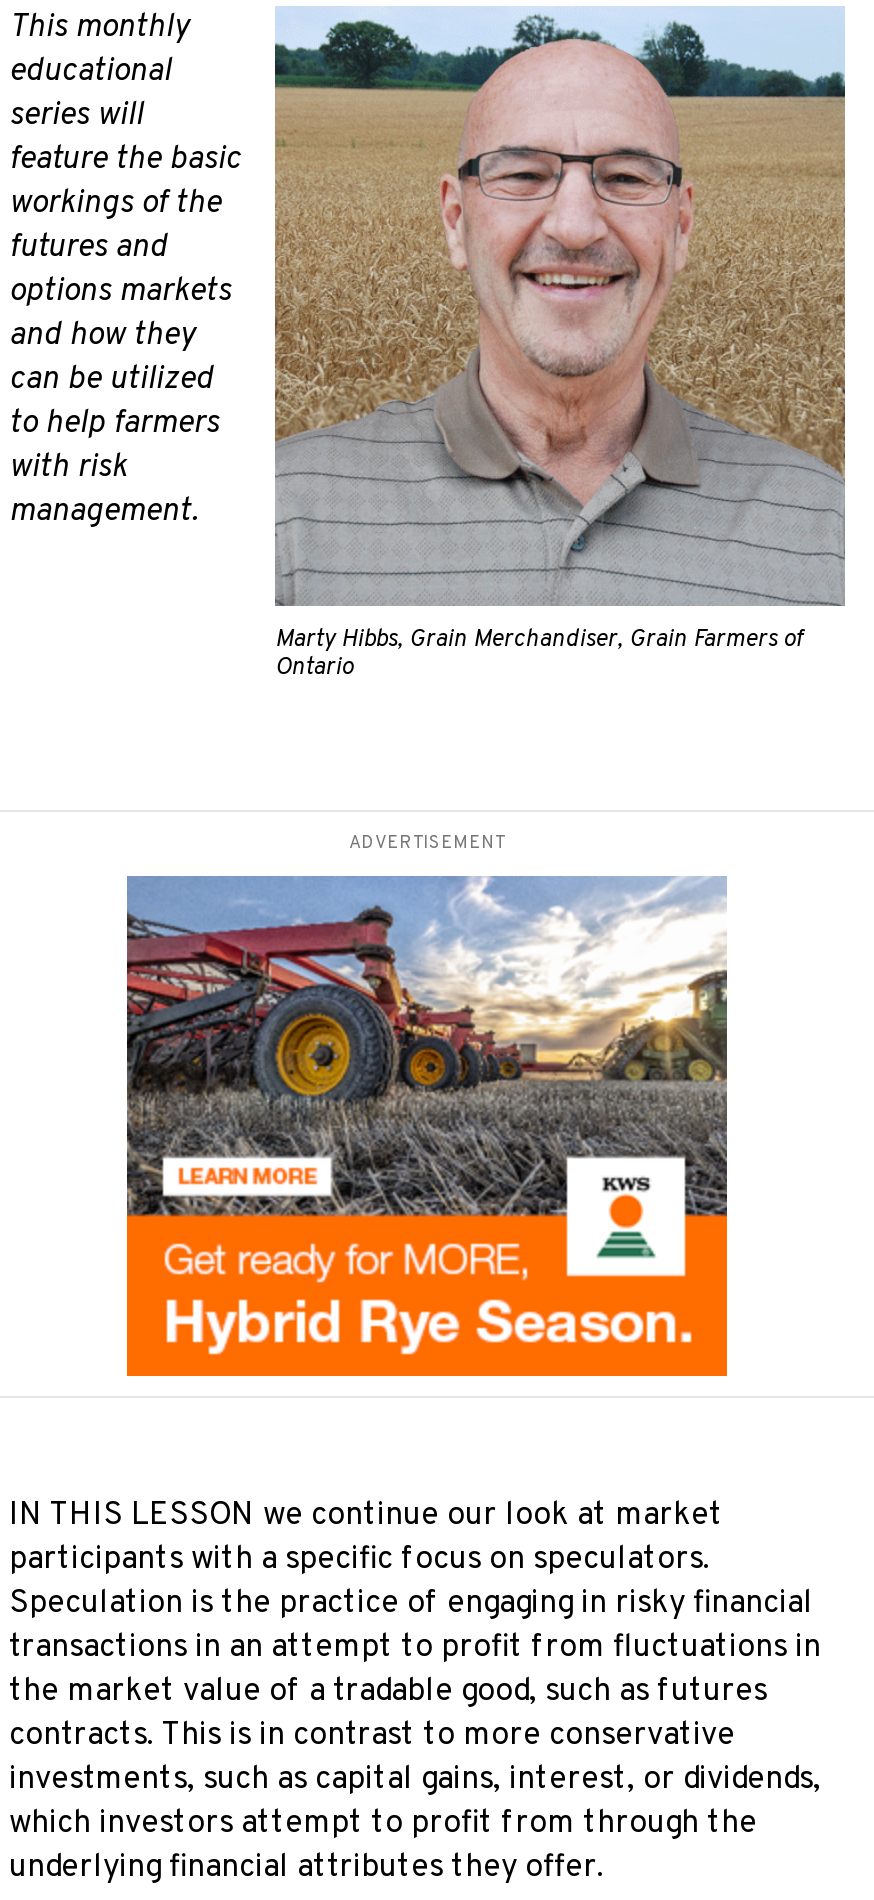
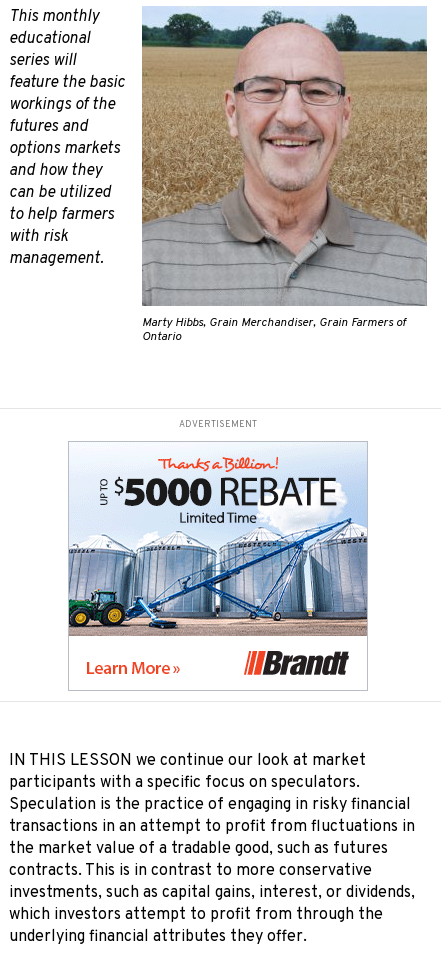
- [image]
+ [image]
